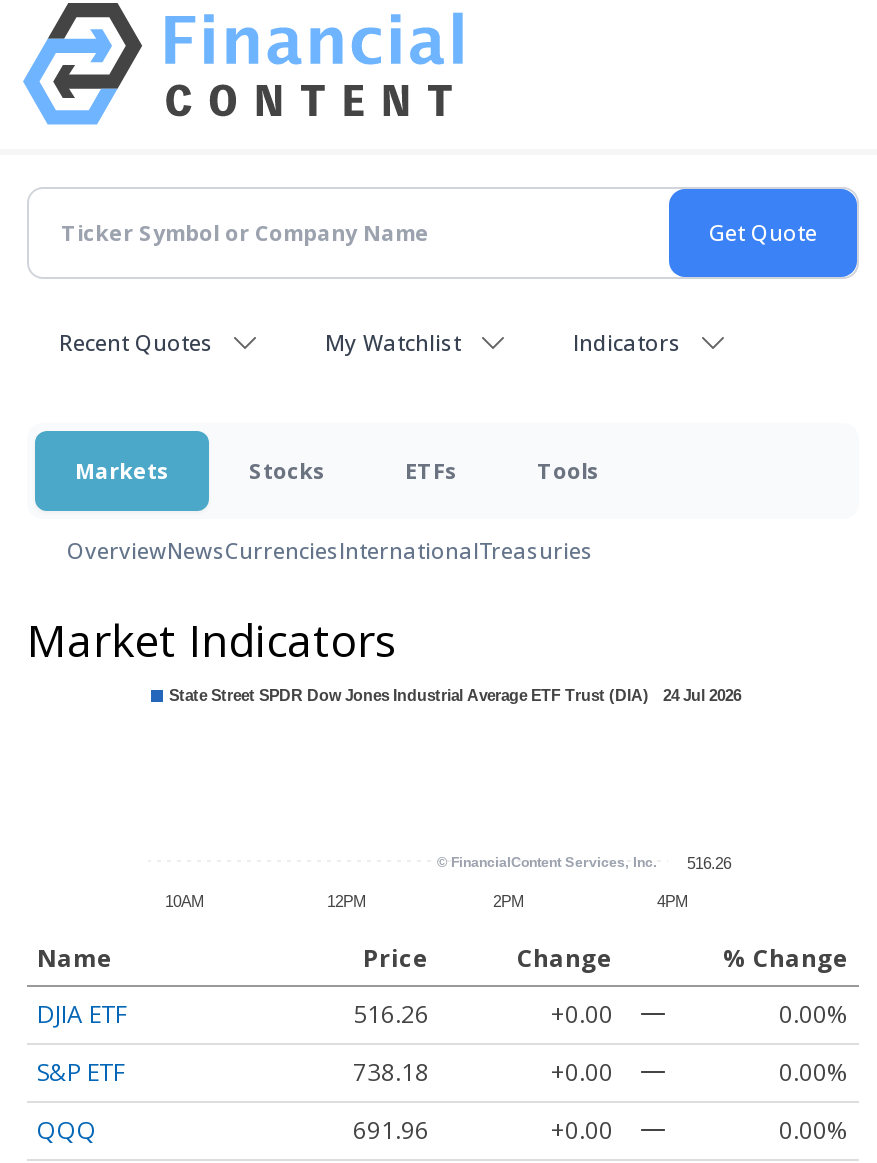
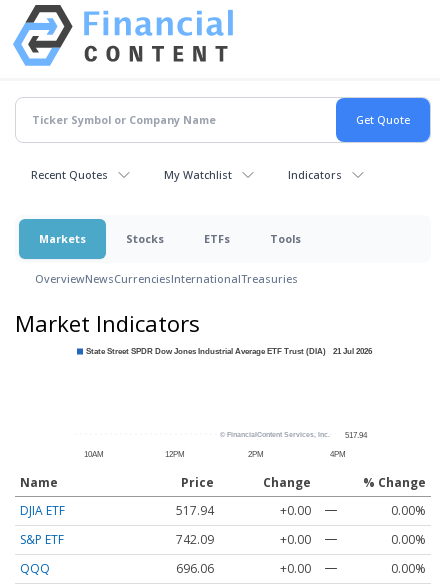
- 516.26
+ 517.94

- 738.18
+ 742.09

- 691.96
+ 696.06
